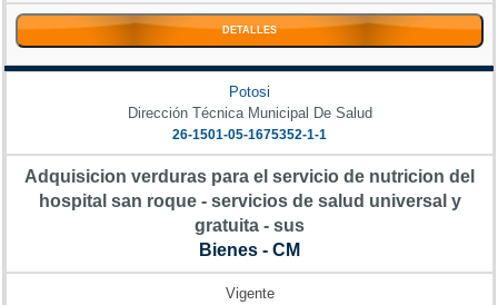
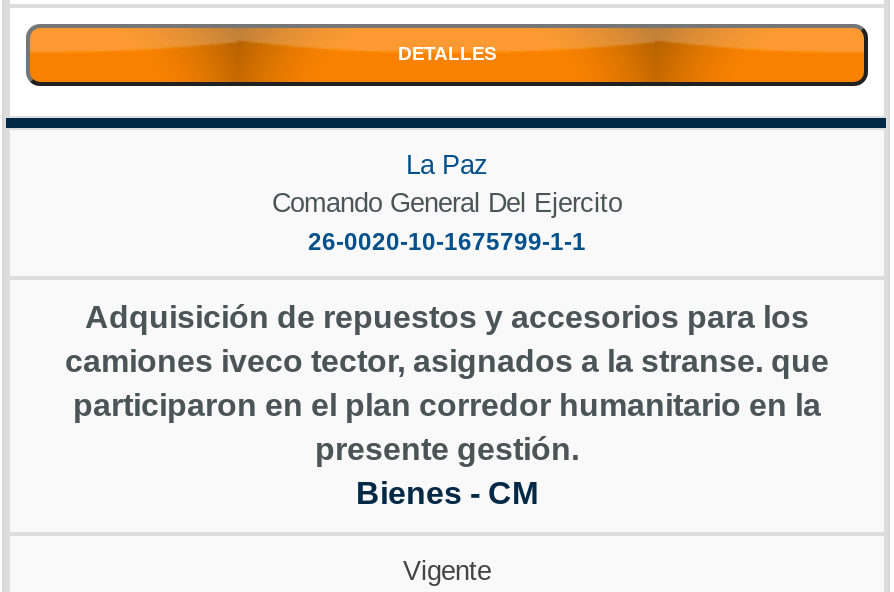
- Potosi
- Dirección Técnica Municipal De Salud
- 26-1501-05-1675352-1-1
+ La Paz
+ Comando General Del Ejercito
+ 26-0020-10-1675799-1-1

- Adquisicion verduras para el servicio de nutricion del
- hospital san roque - servicios de salud universal y
- gratuita - sus
+ Adquisición de repuestos y accesorios para los
+ camiones iveco tector, asignados a la stranse. que
+ participaron en el plan corredor humanitario en la
+ presente gestión.
